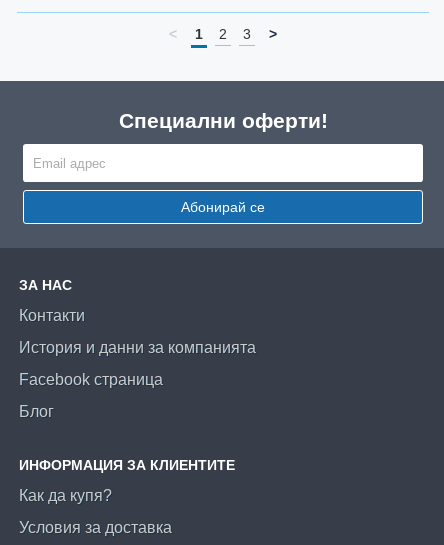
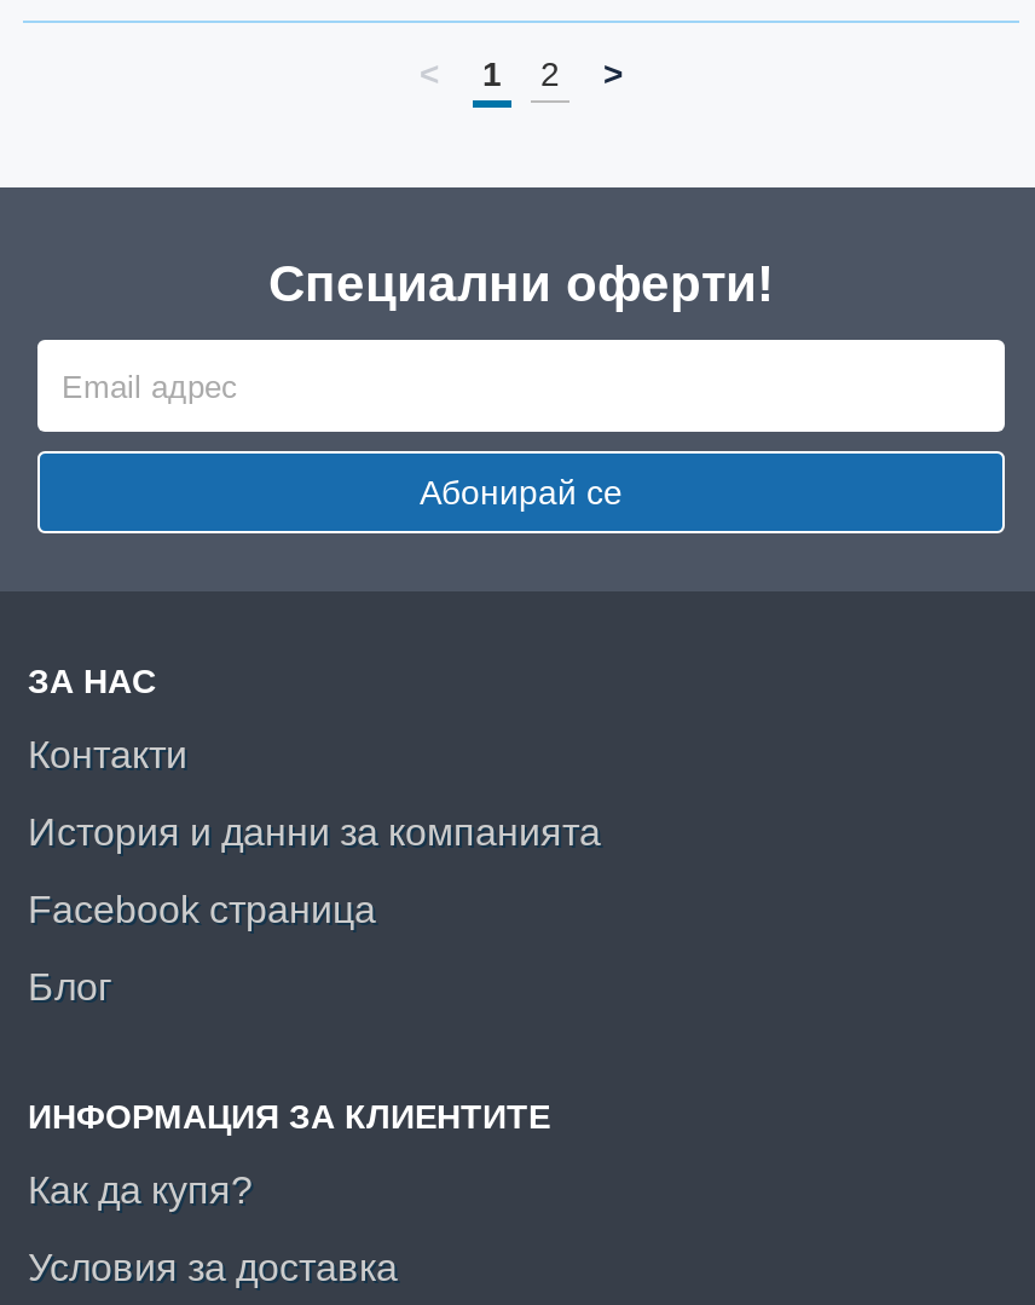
- 3
